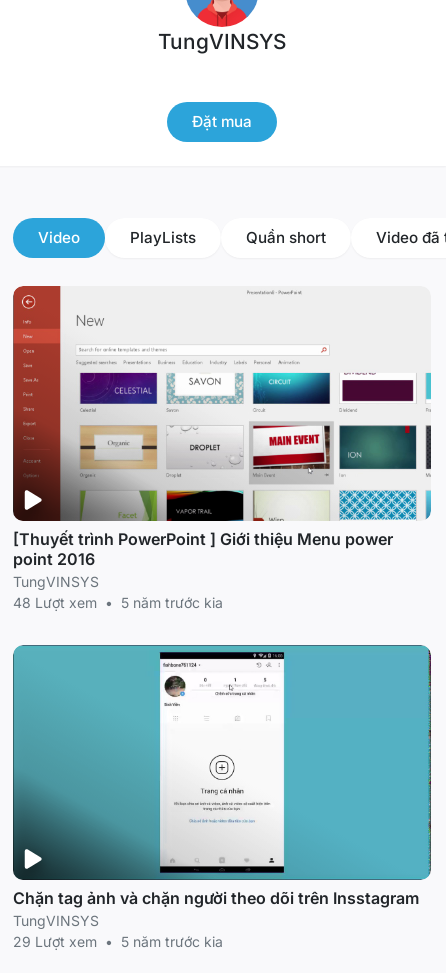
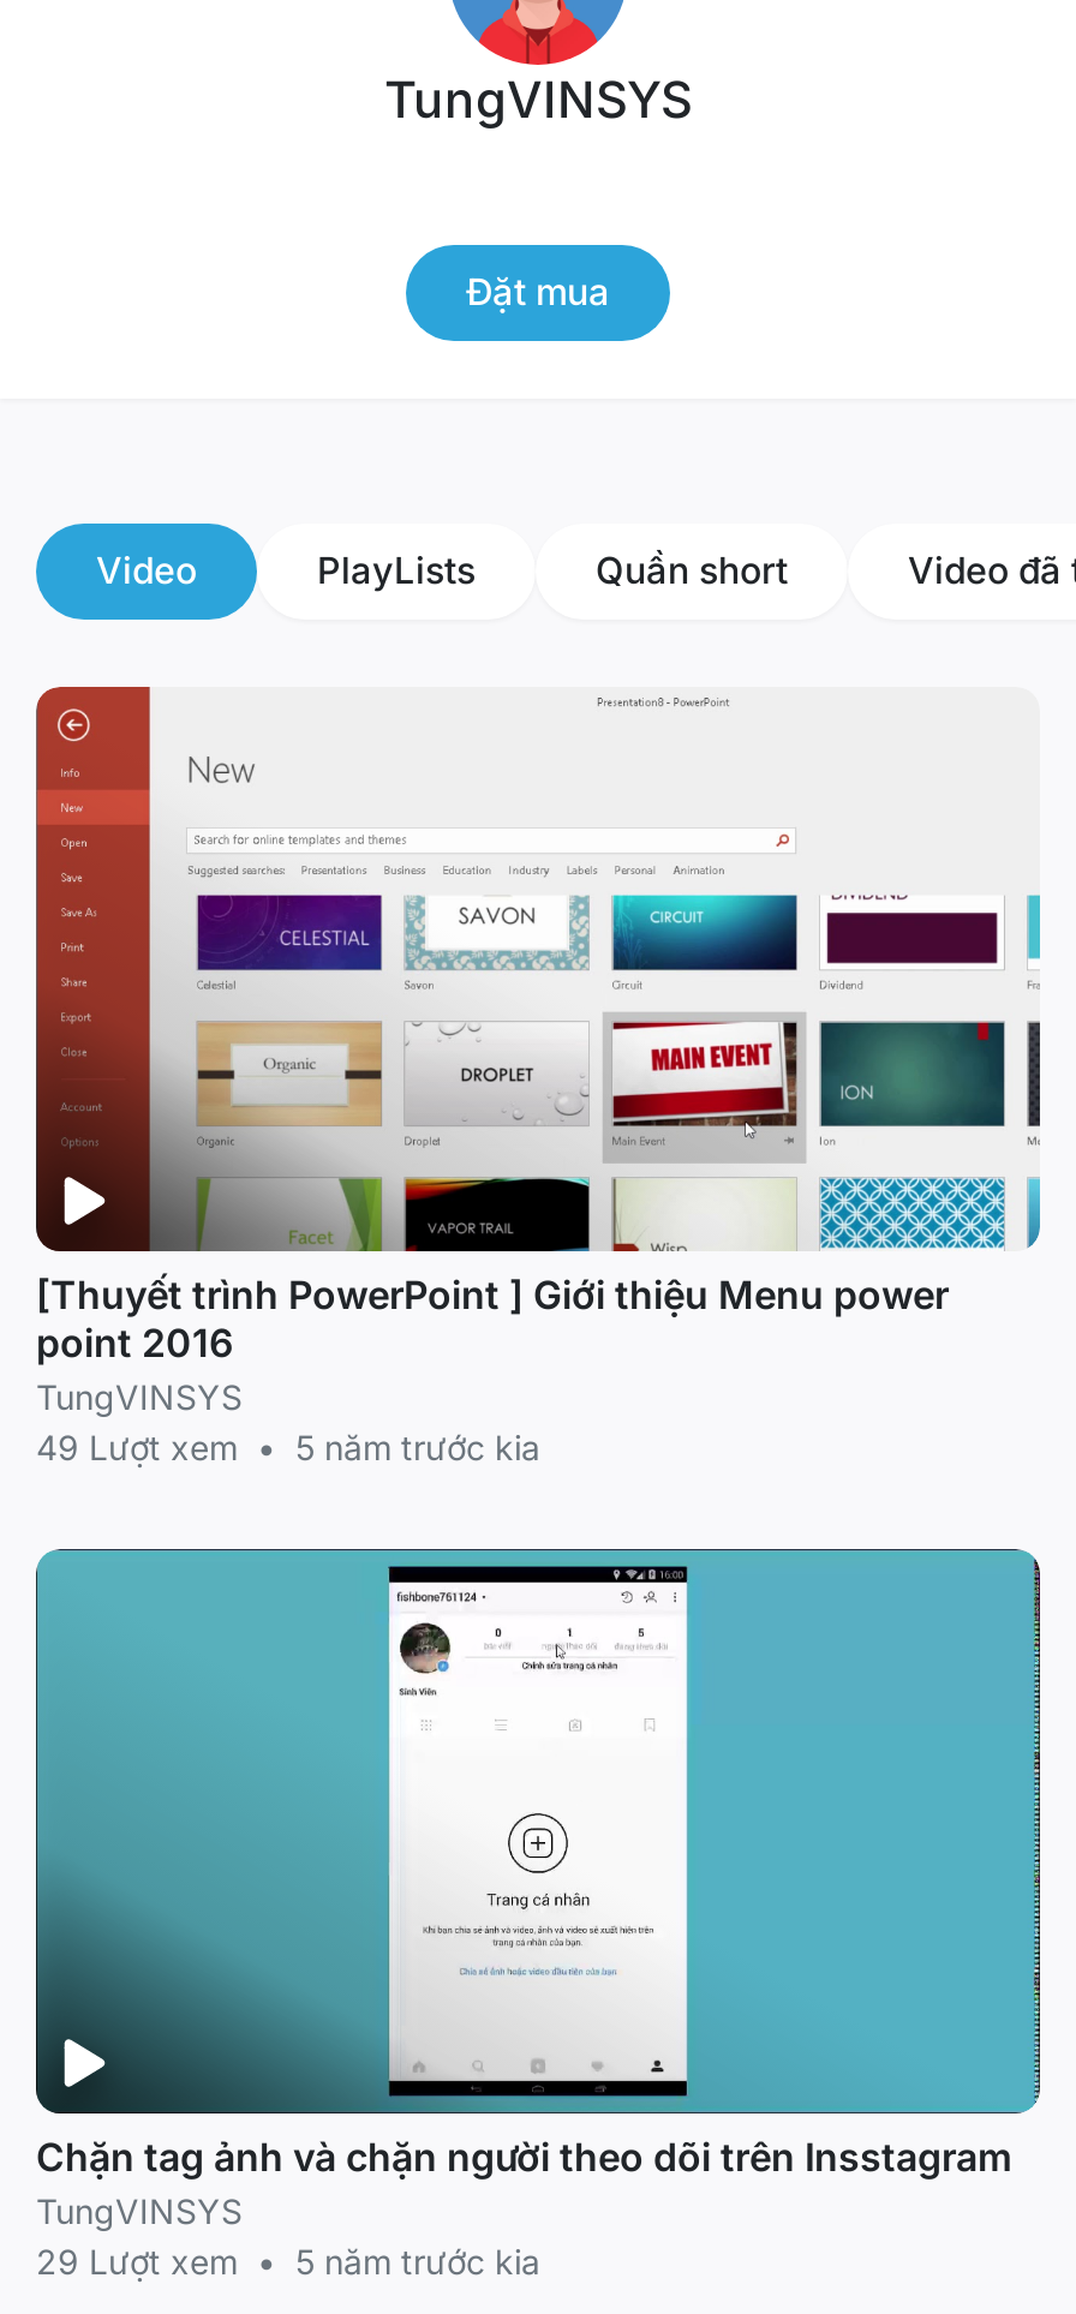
- 48 Lượt xem • 5 năm trước kia
+ 49 Lượt xem • 5 năm trước kia
